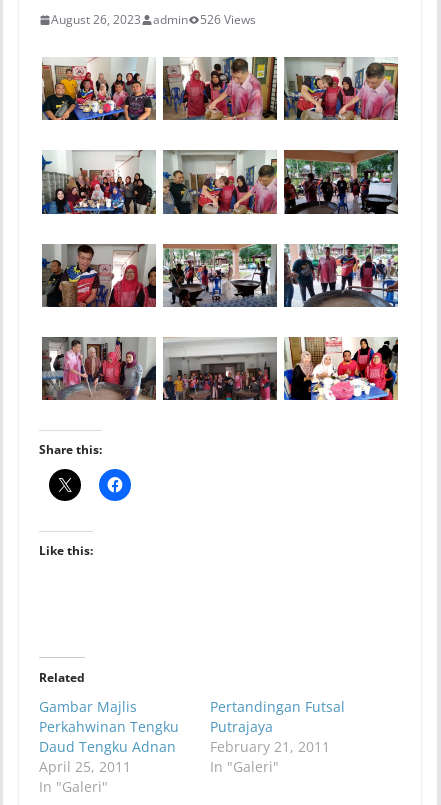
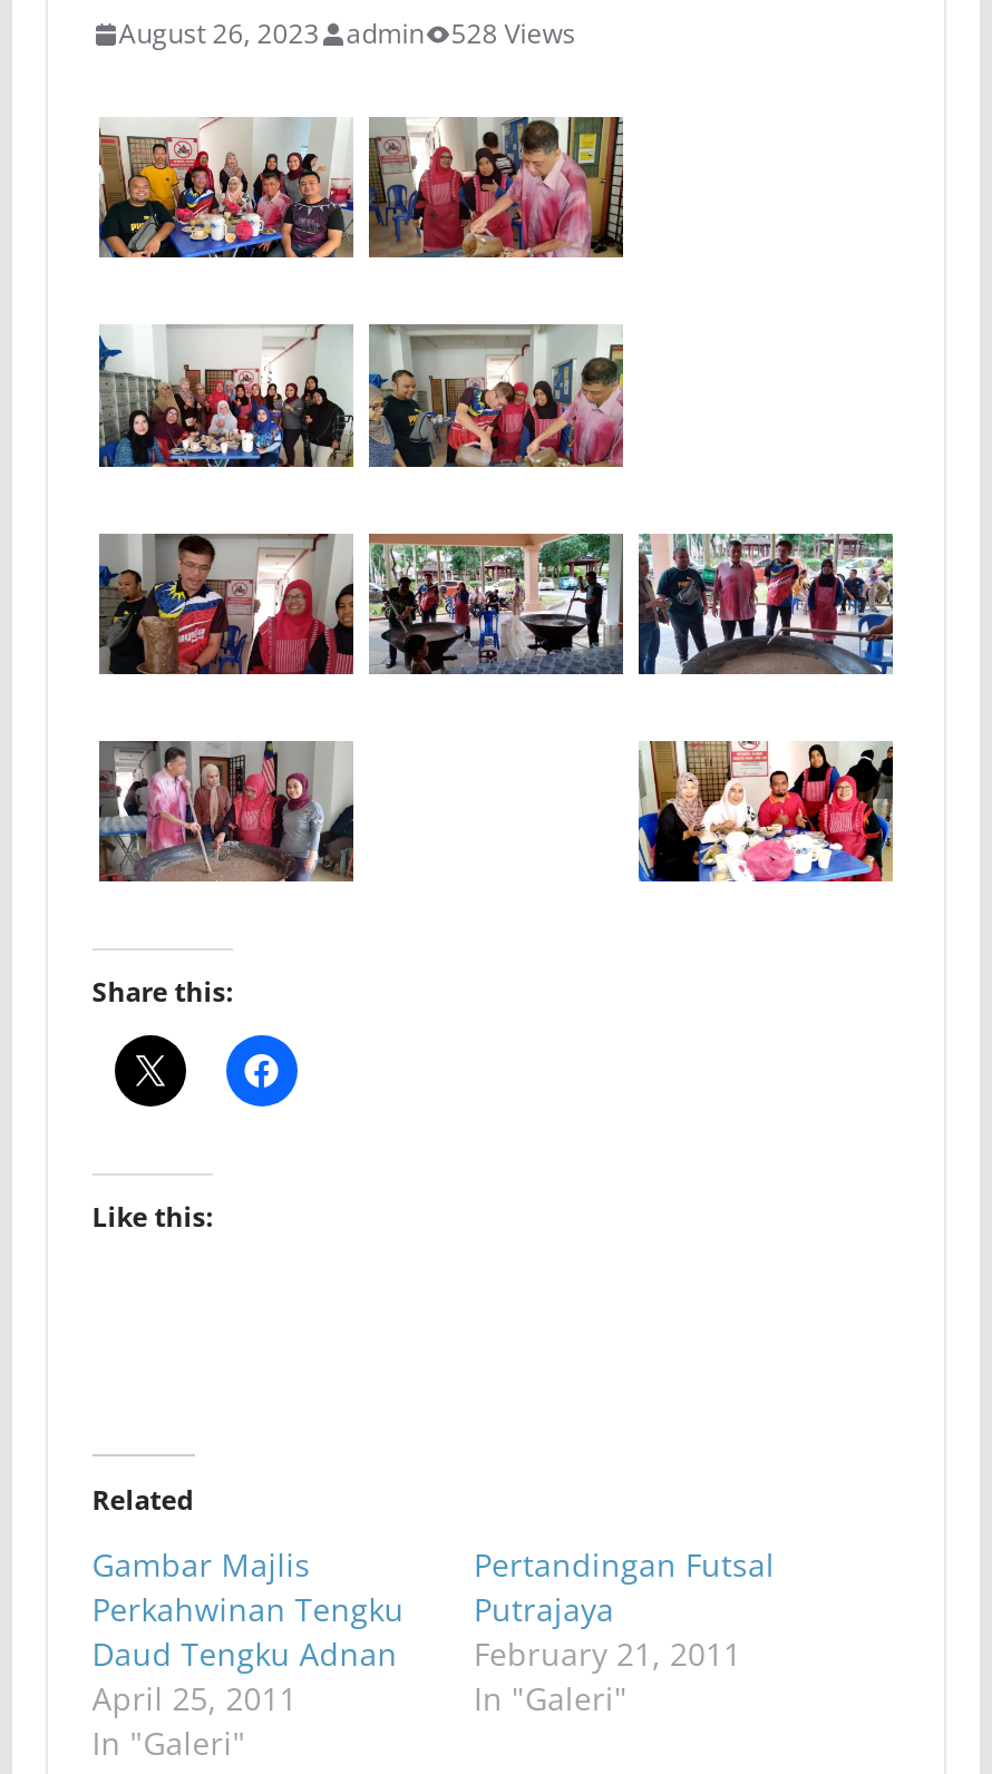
- August 26, 2023 admin 526 Views
+ August 26, 2023 admin 528 Views

- [image]

- [image]

- [image]
